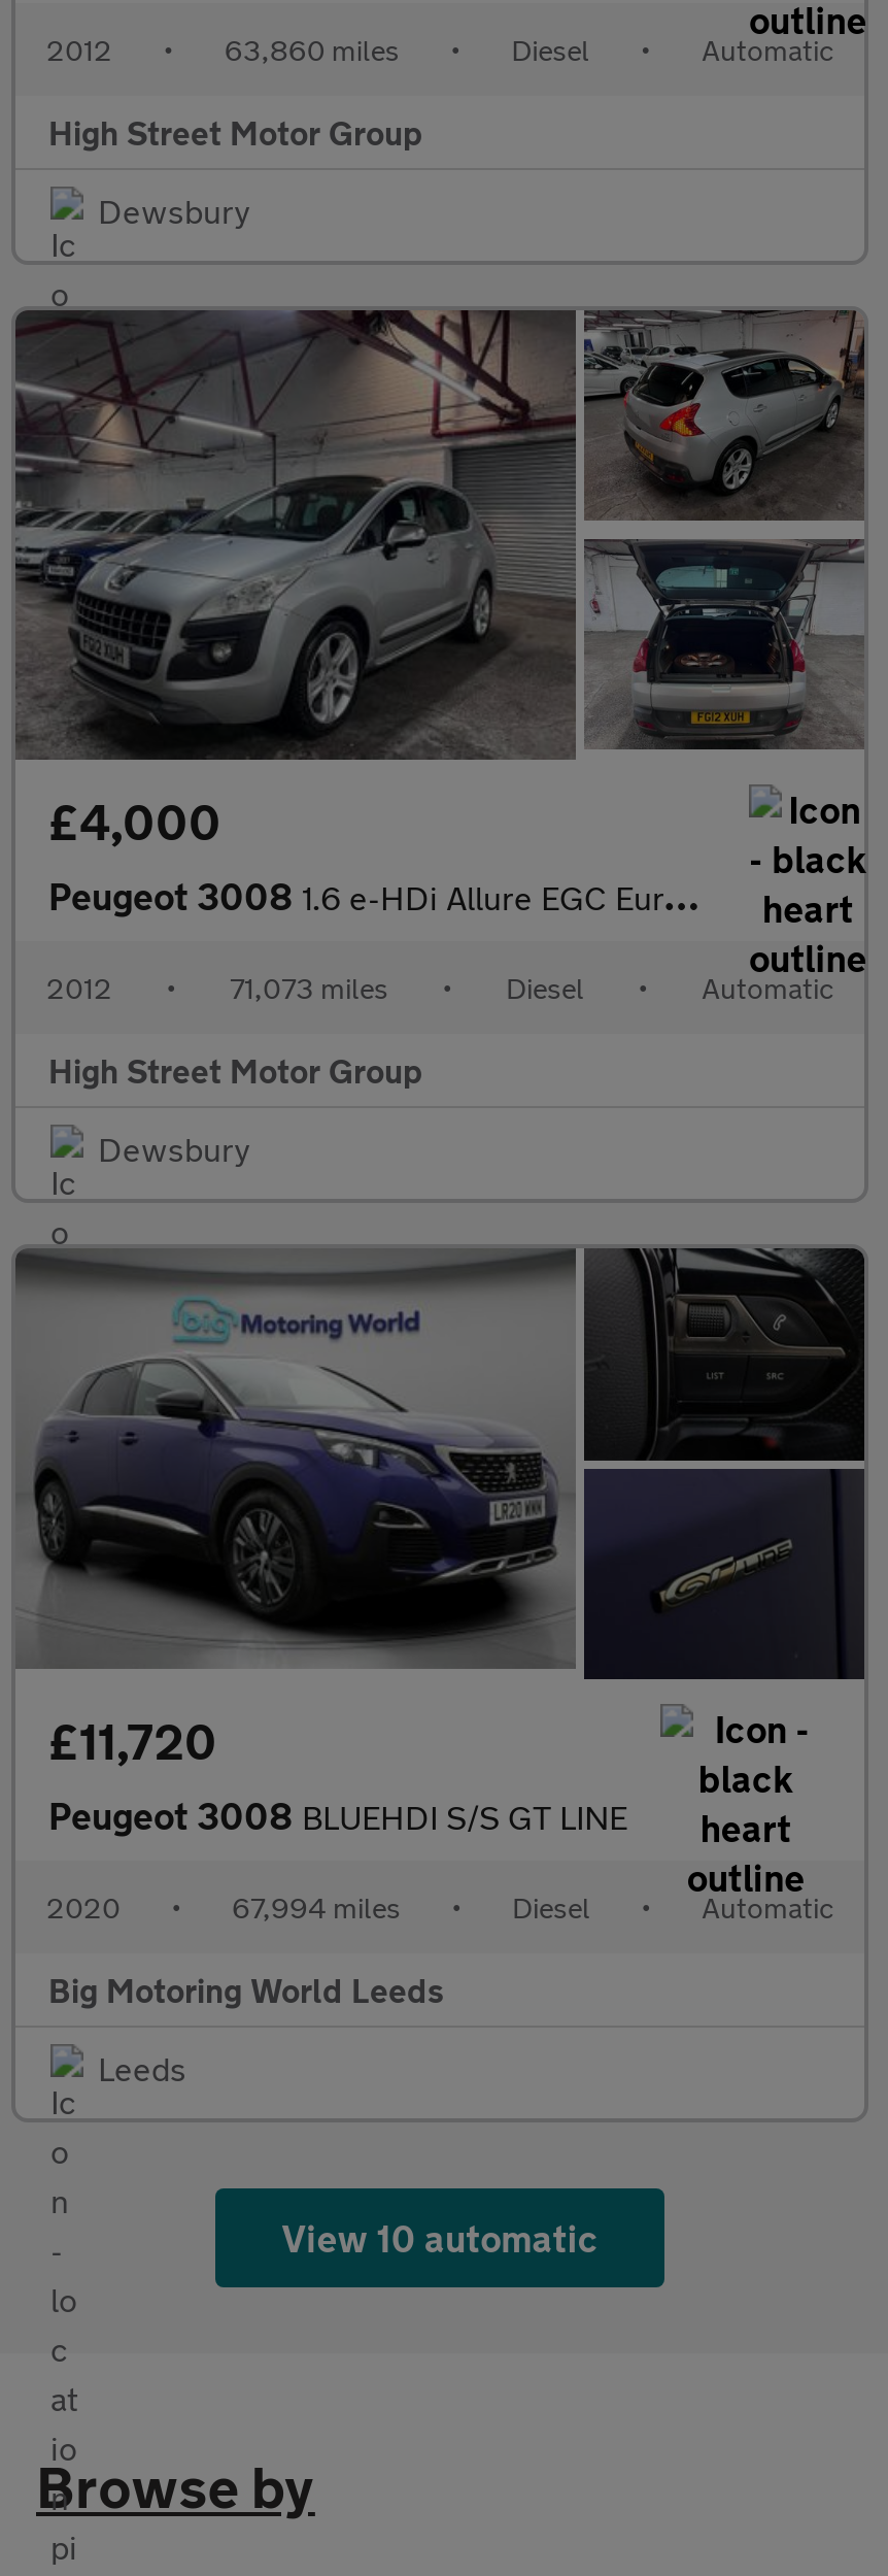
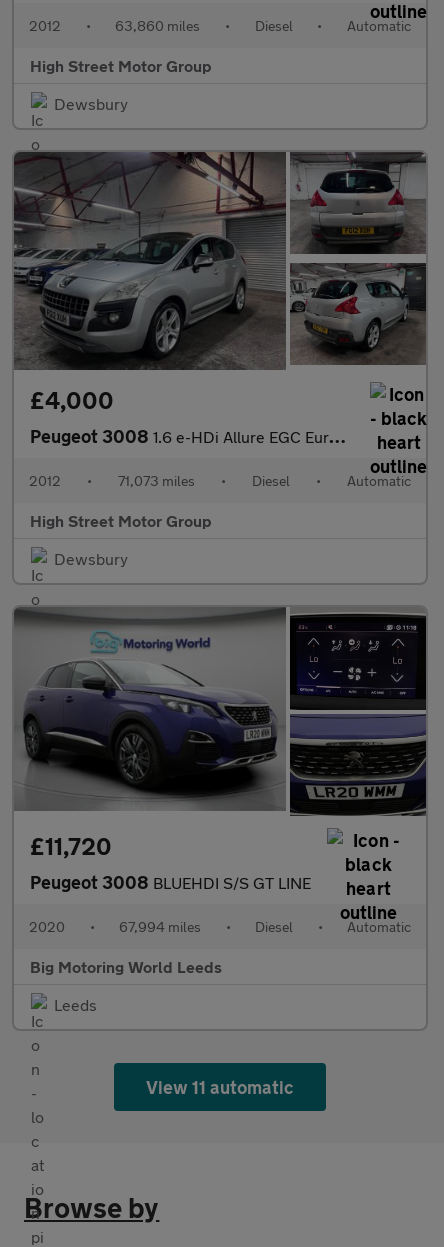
- [image]
+ [image]

- [image]
+ [image]

- [image]
+ [image]

- View 10 automatic
+ View 11 automatic
